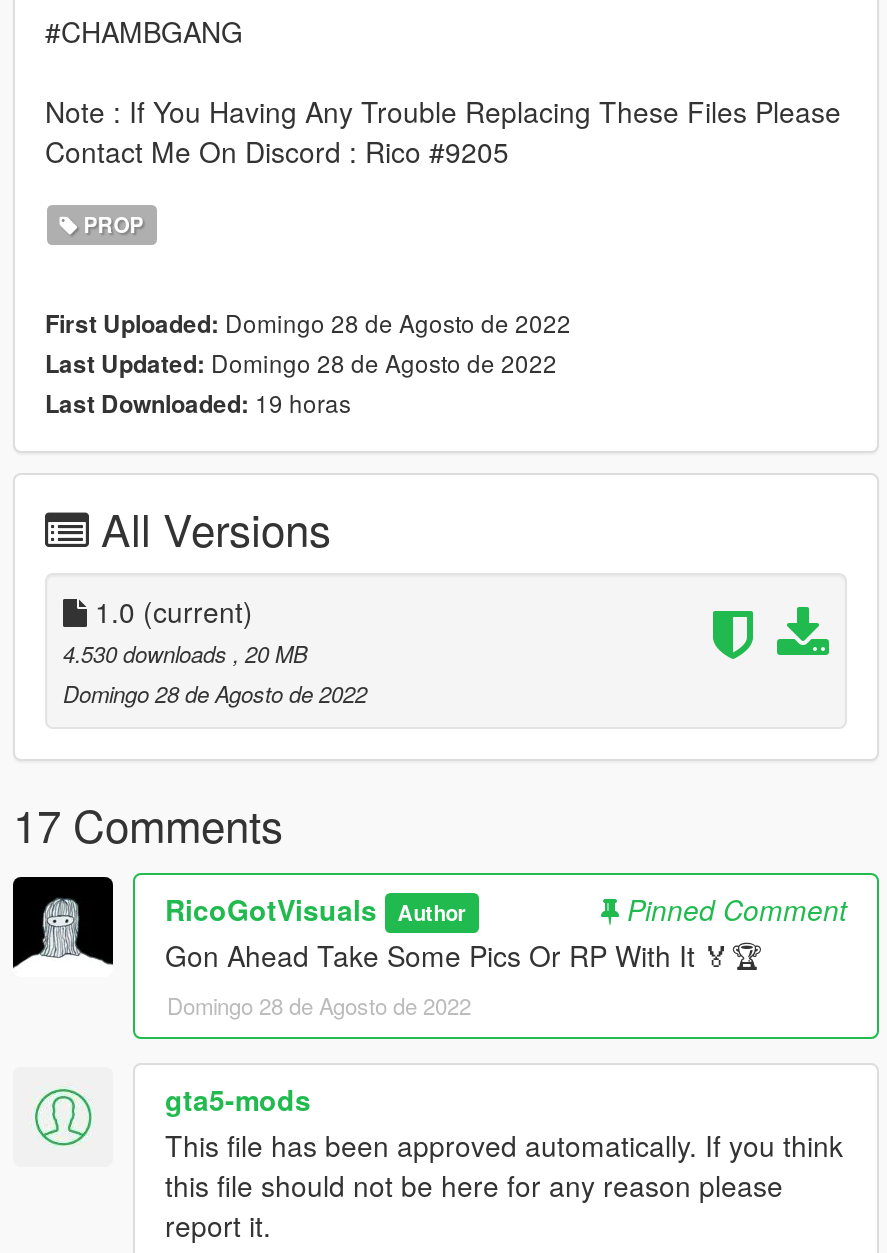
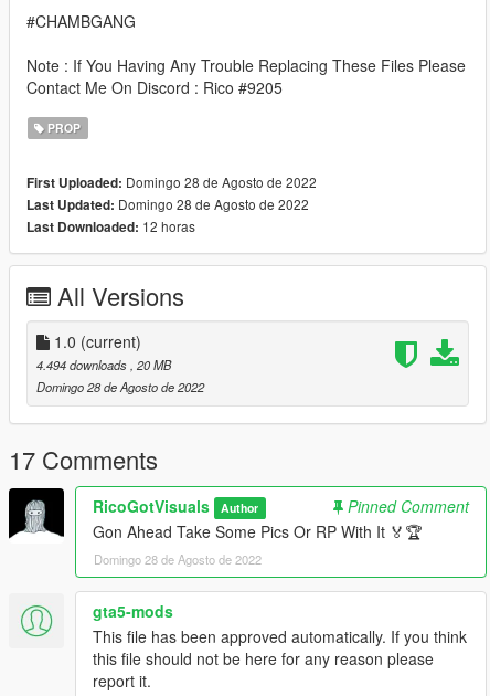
- Last Downloaded: 19 horas
+ Last Downloaded: 12 horas

- 4.530 downloads, 20 MB
+ 4.494 downloads, 20 MB
